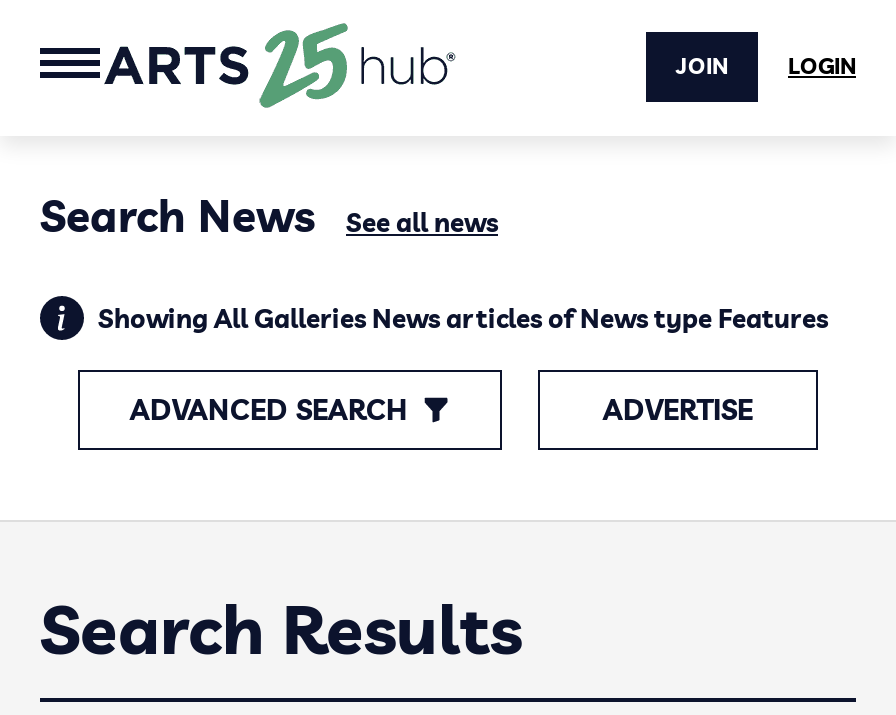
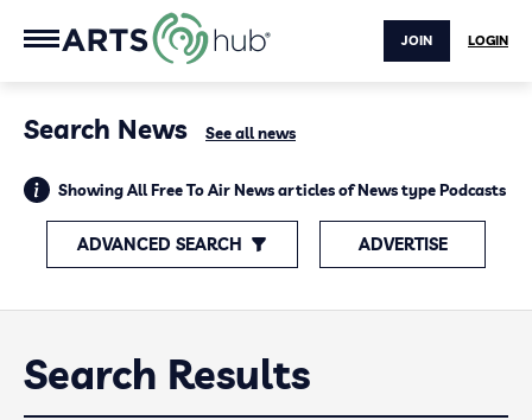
- [image]
+ [image]

- Showing All Galleries News articles of News type Features
+ Showing All Free To Air News articles of News type Podcasts
